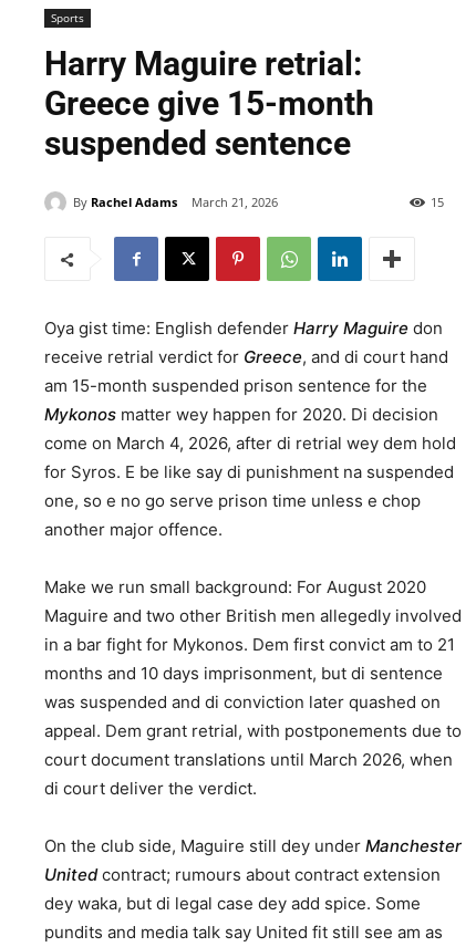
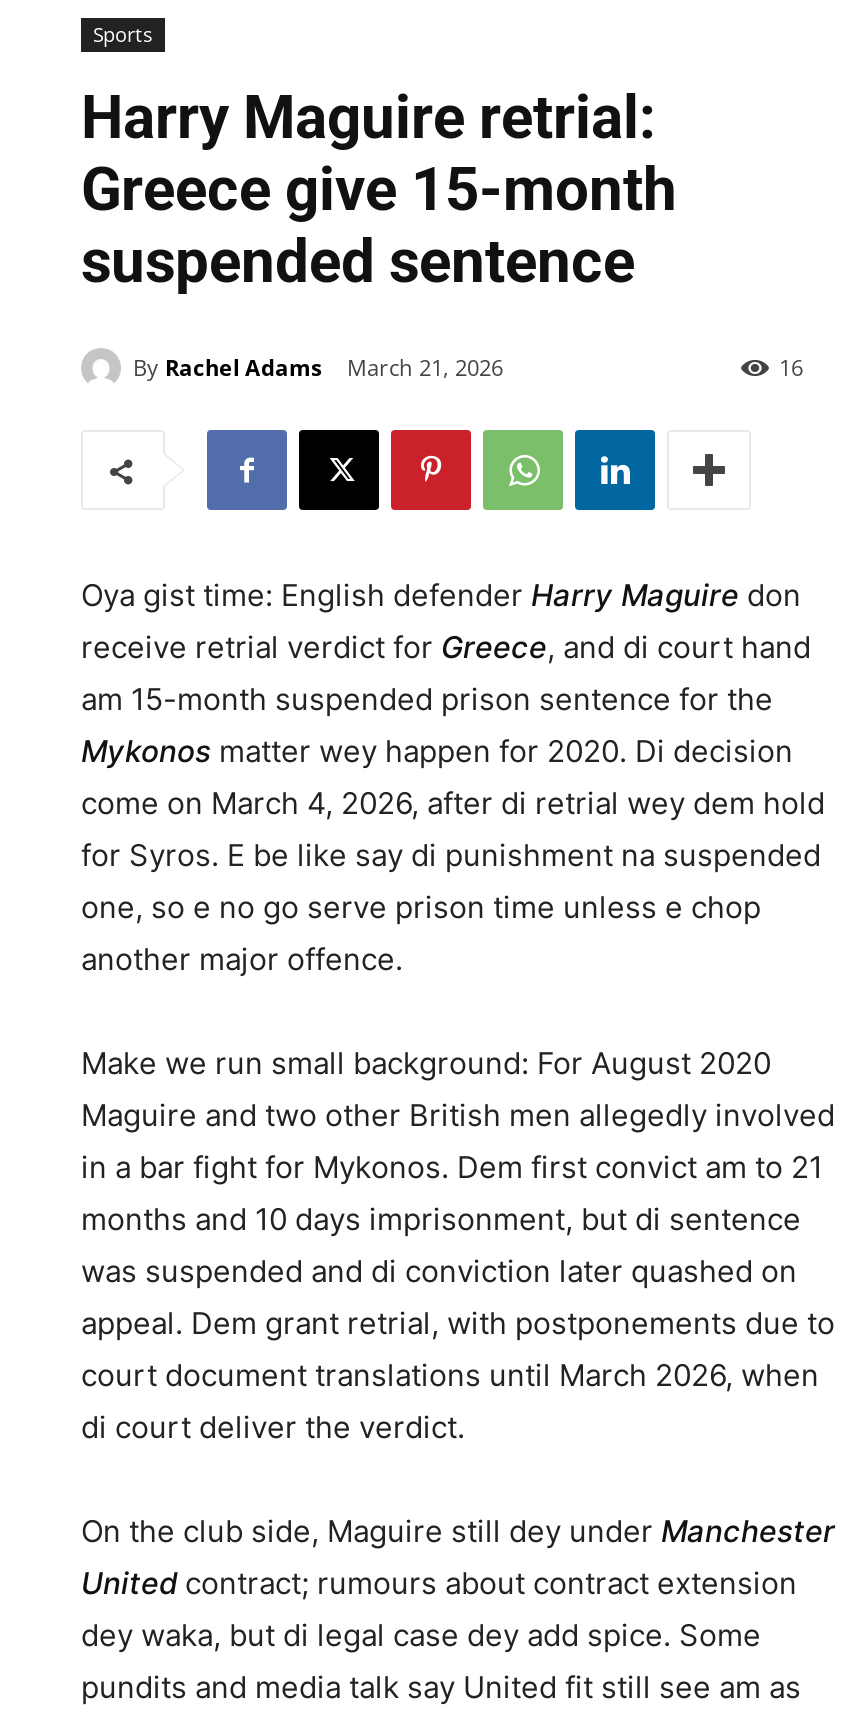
- 15
+ 16
